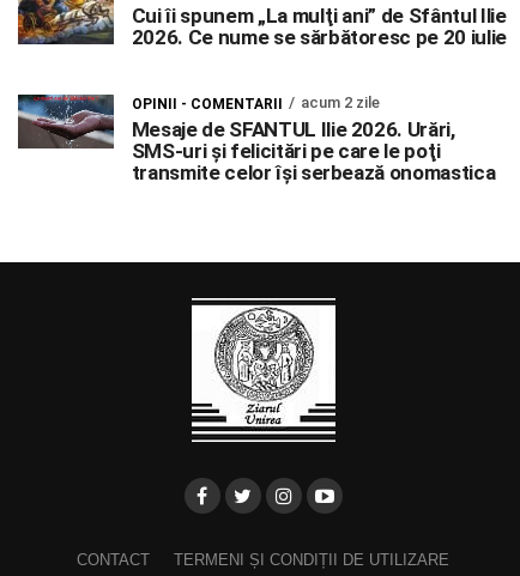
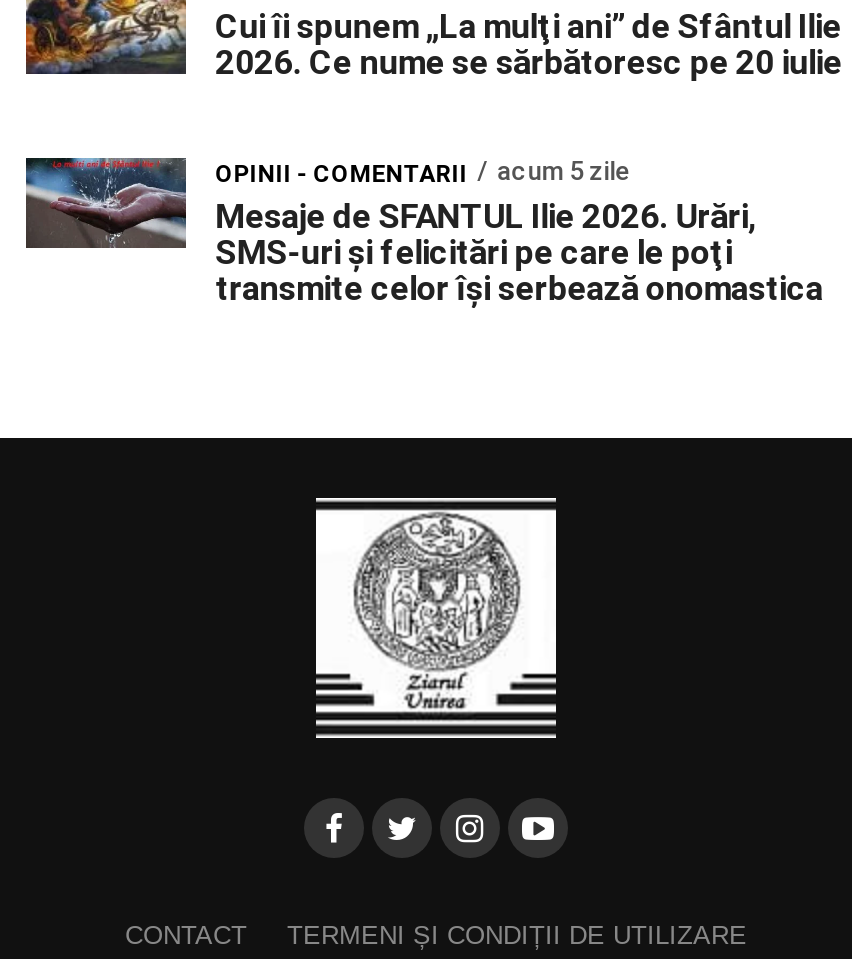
- OPINII - COMENTARII acum 2 zile
+ OPINII - COMENTARII acum 5 zile
